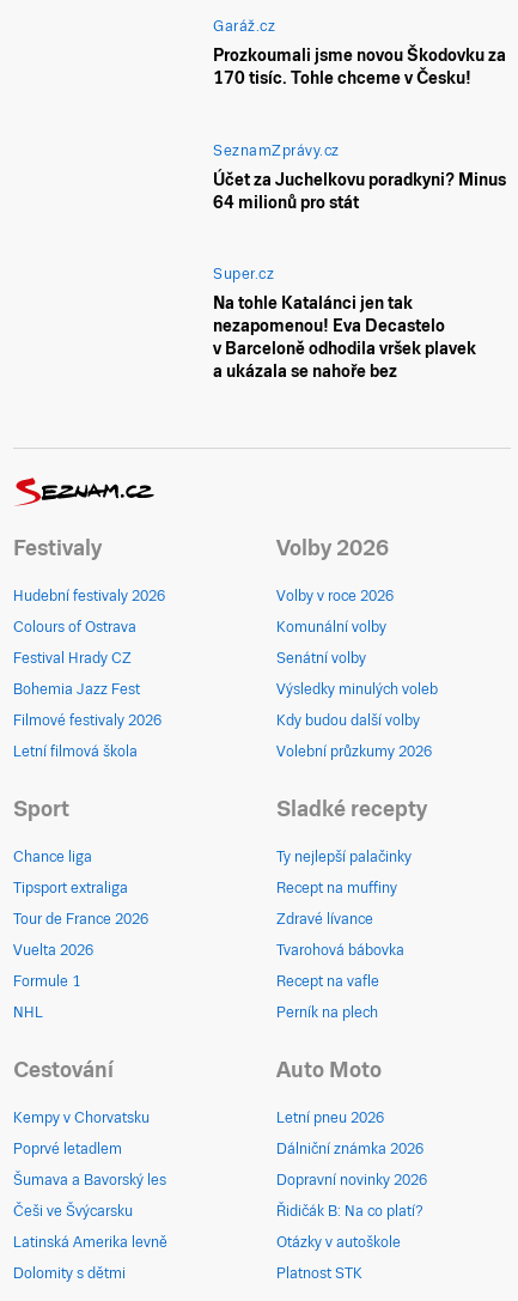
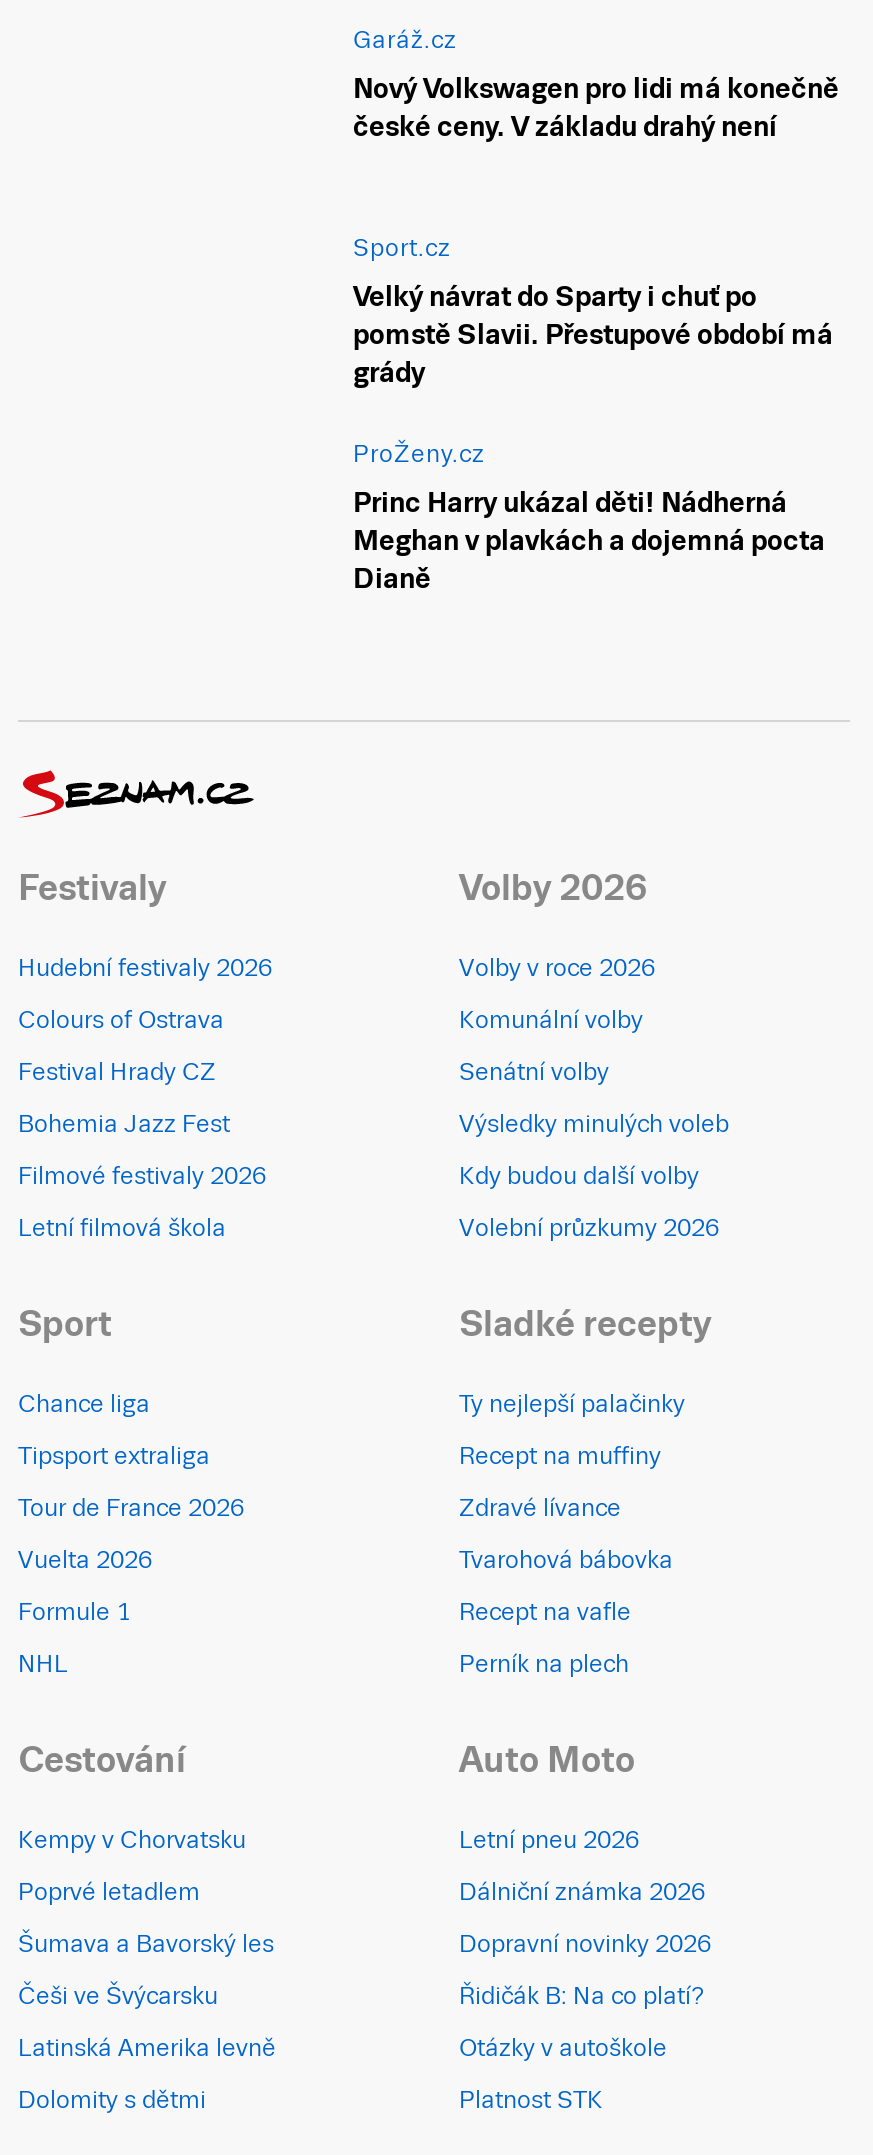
- Prozkoumali jsme novou Škodovku za
- 170 tisíc. Tohle chceme v Česku!
+ Nový Volkswagen pro lidi má konečně
+ české ceny. V základu drahý není

- SeznamZprávy.cz
+ Sport.cz

- Účet za Juchelkovu poradkyni? Minus
- 64 milionů pro stát
+ Velký návrat do Sparty i chuť po
+ pomstě Slavii. Přestupové období má
+ grády

- Super.cz
+ ProŽeny.cz

- Na tohle Katalánci jen tak
- nezapomenou! Eva Decastelo
- v Barceloně odhodila vršek plavek
- a ukázala se nahoře bez
+ Princ Harry ukázal děti! Nádherná
+ Meghan v plavkách a dojemná pocta
+ Dianě
